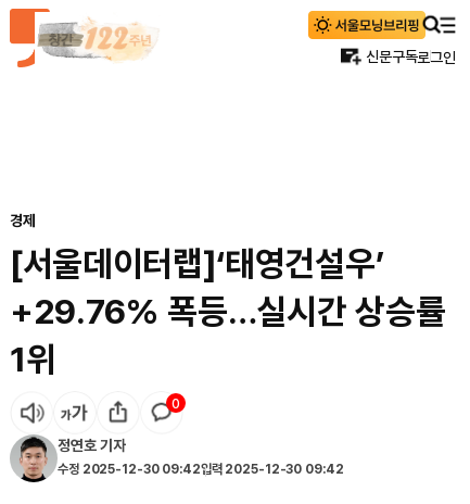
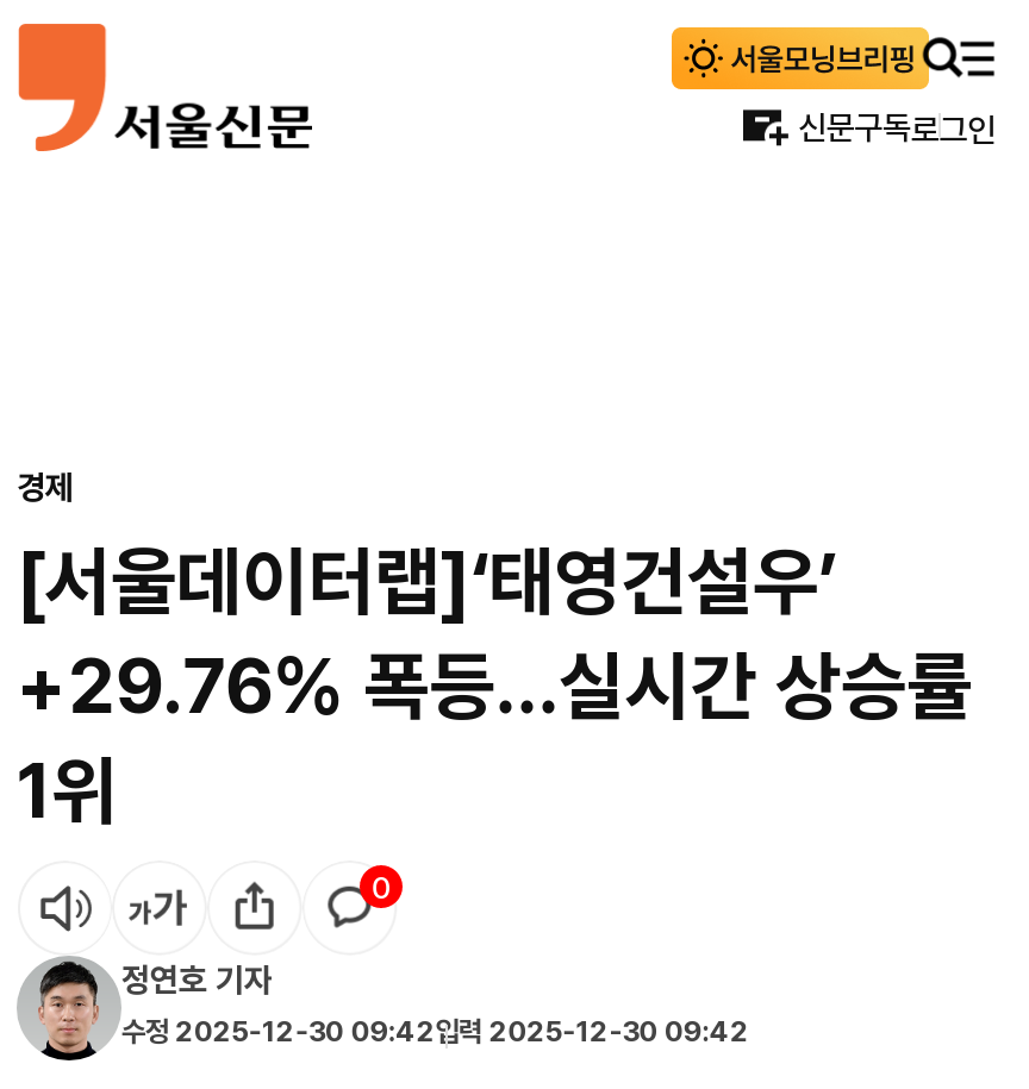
- [image]
+ [image]
